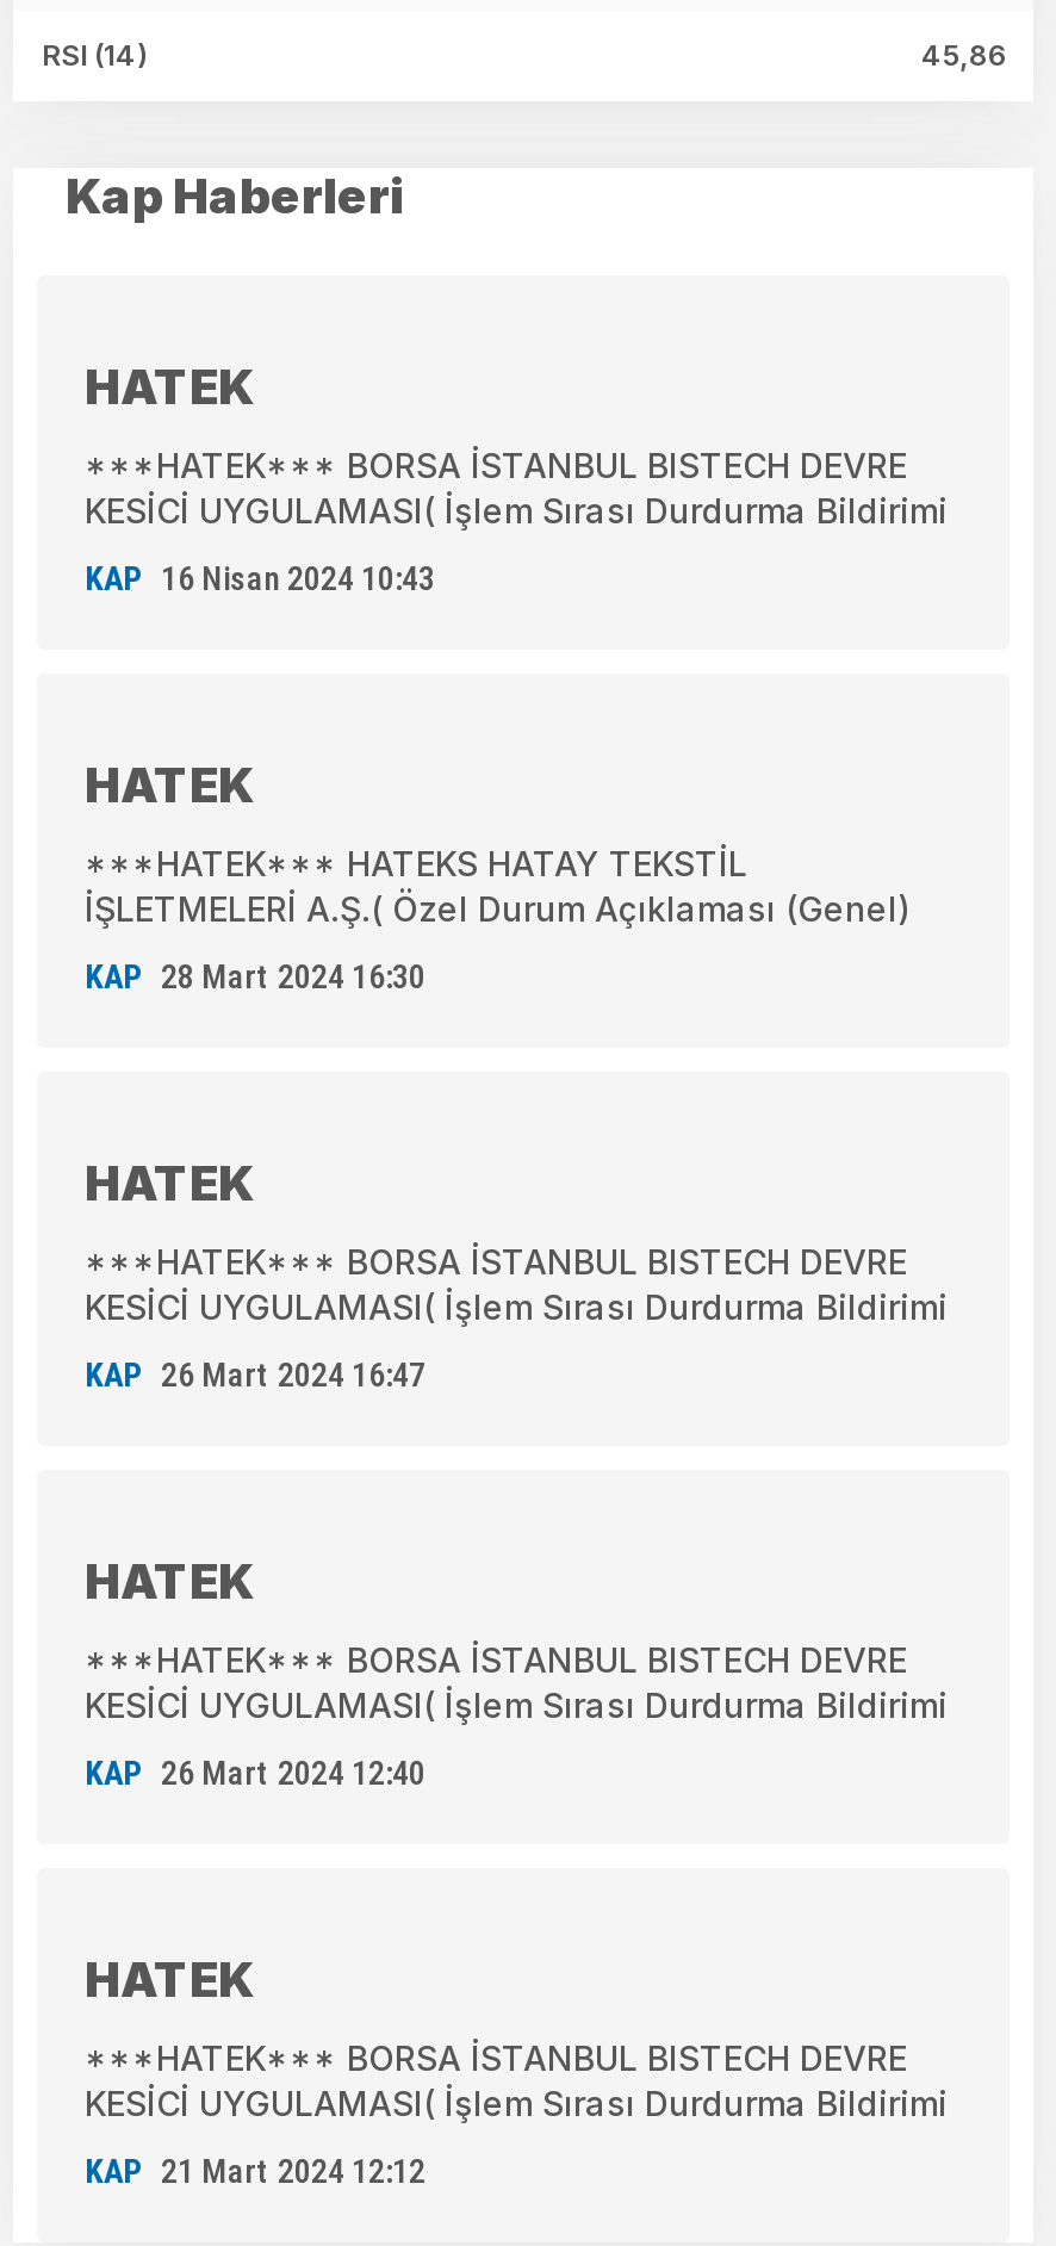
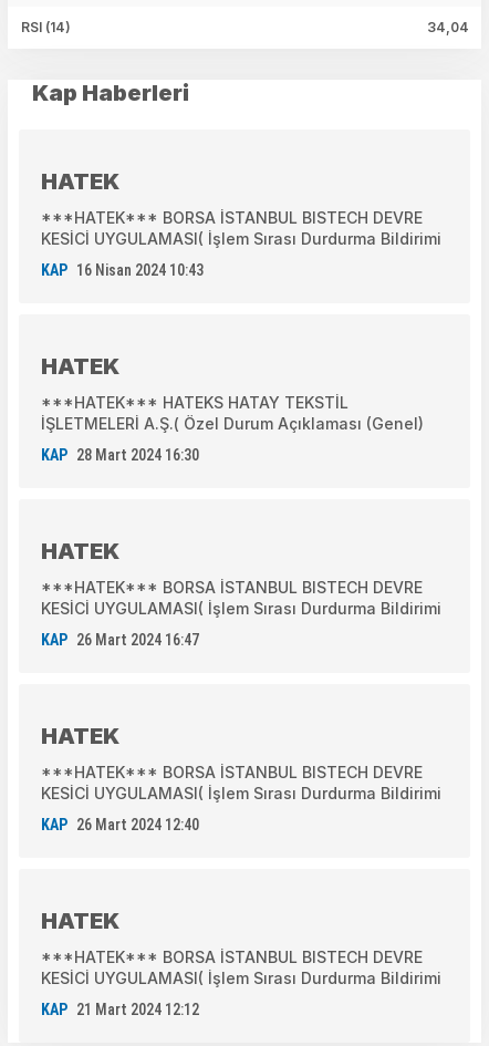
- 45,86
+ 34,04
